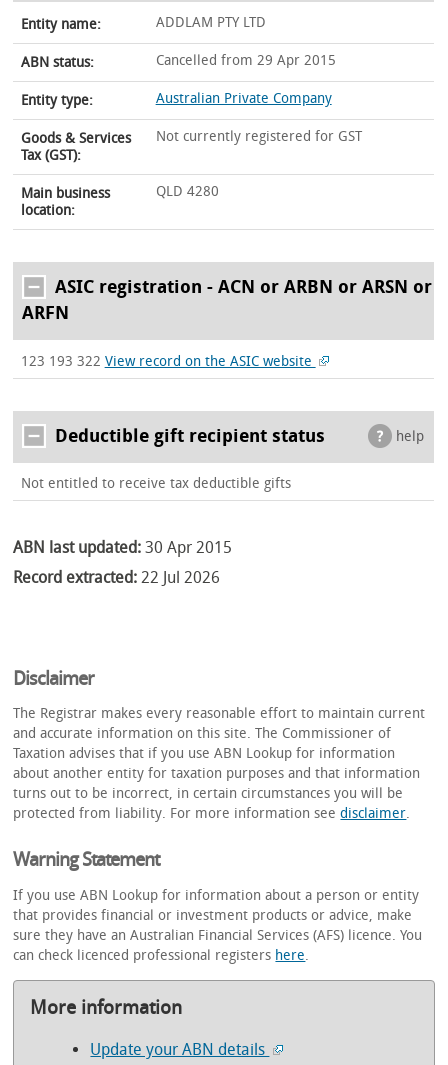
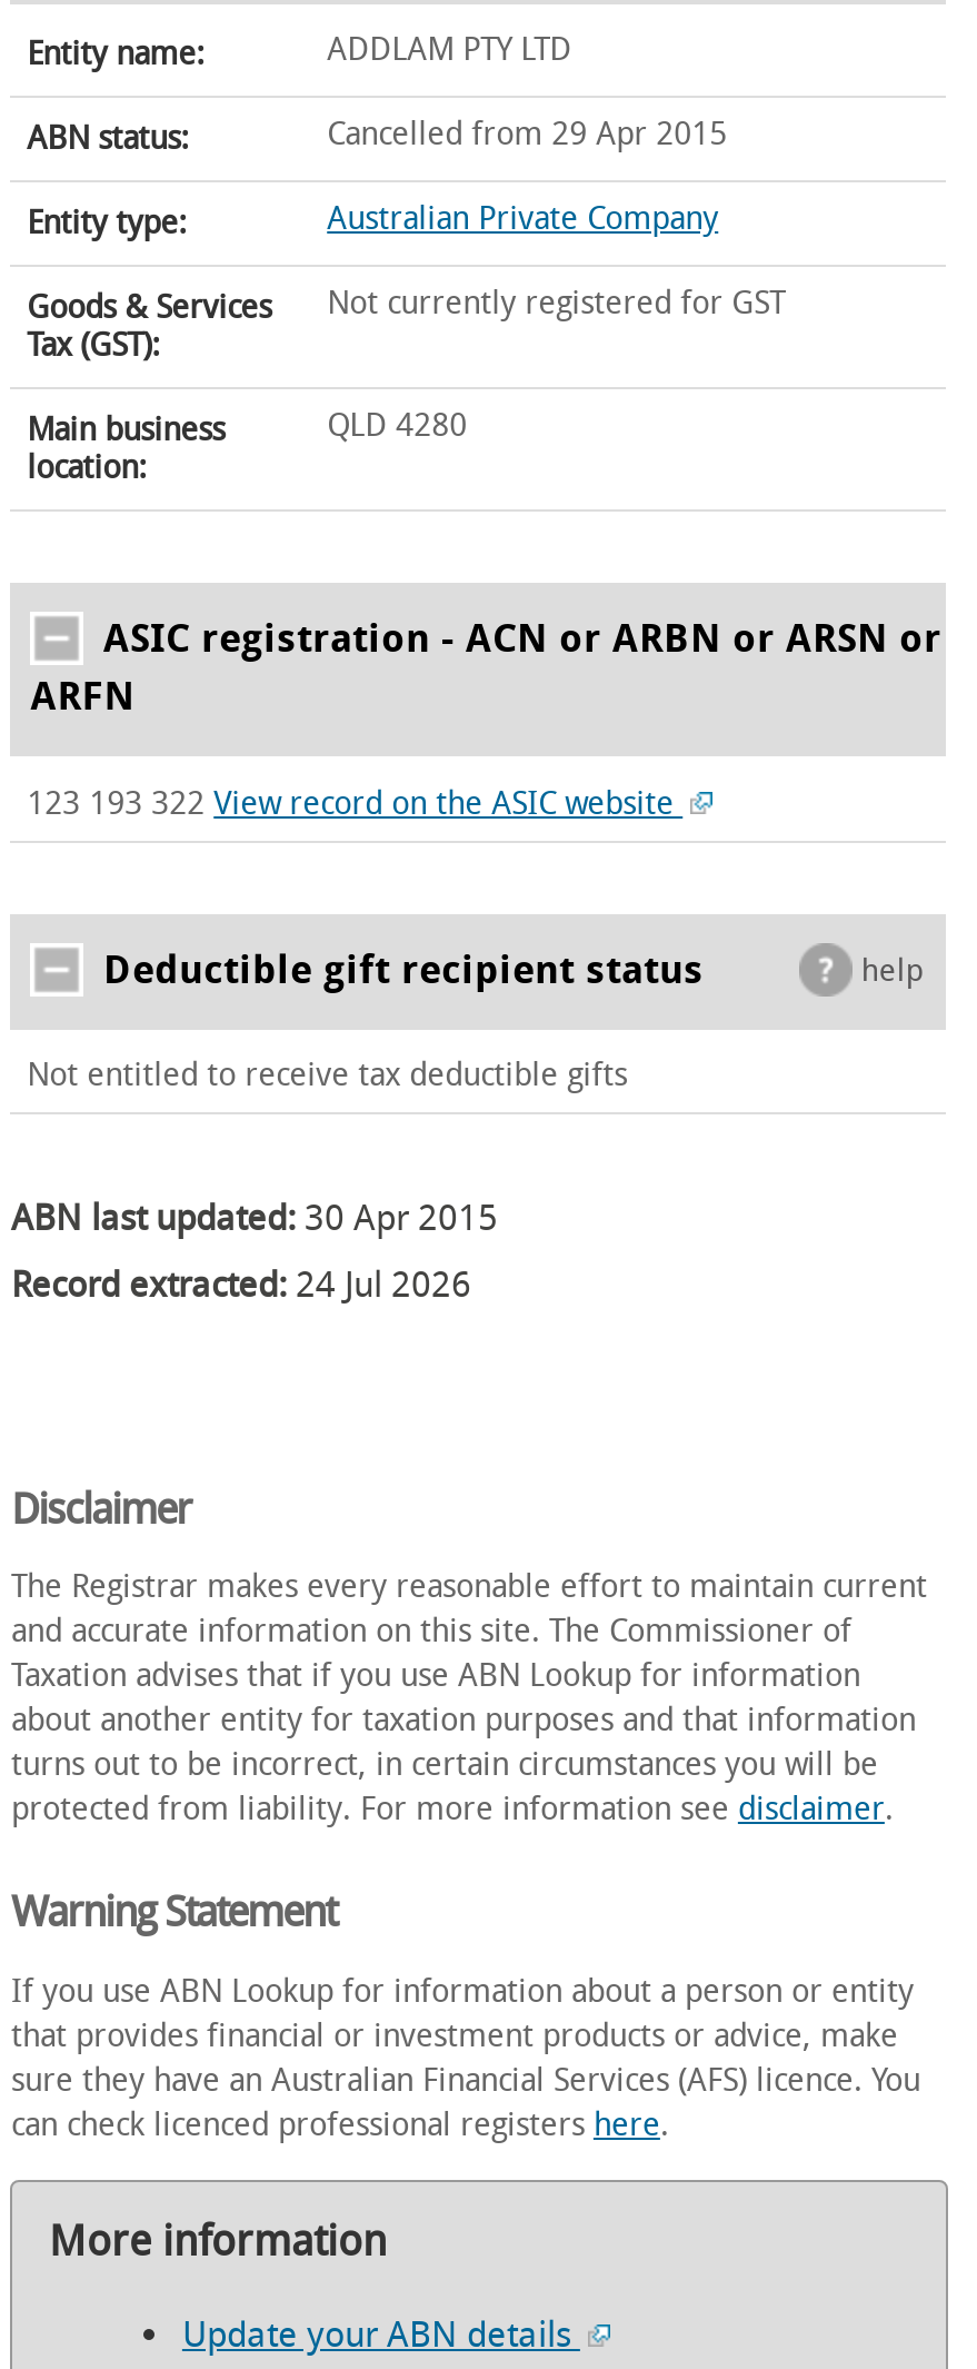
- Record extracted: 22 Jul 2026
+ Record extracted: 24 Jul 2026
